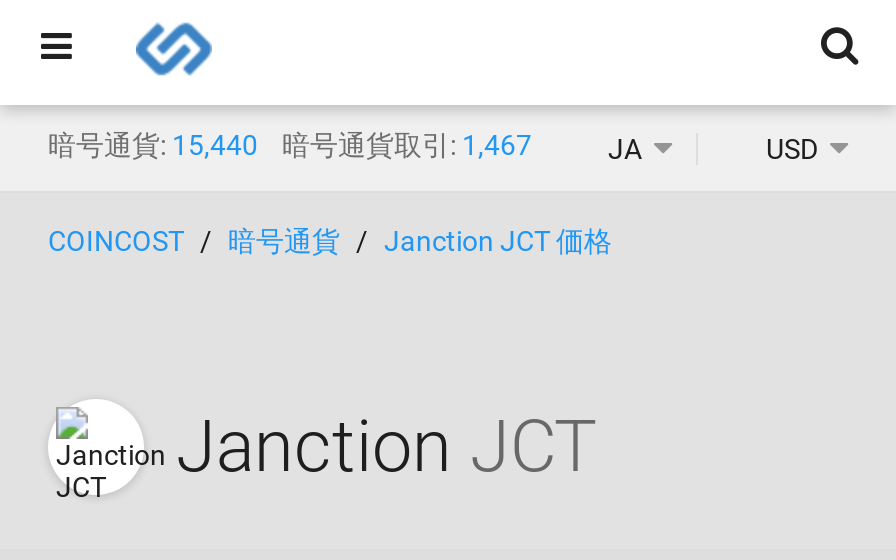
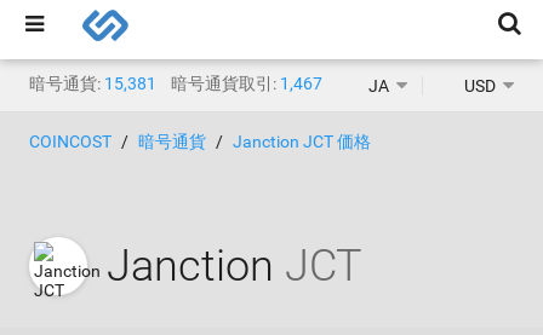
- 暗号通貨: 15,440 暗号通貨取引: 1,467
+ 暗号通貨: 15,381 暗号通貨取引: 1,467
